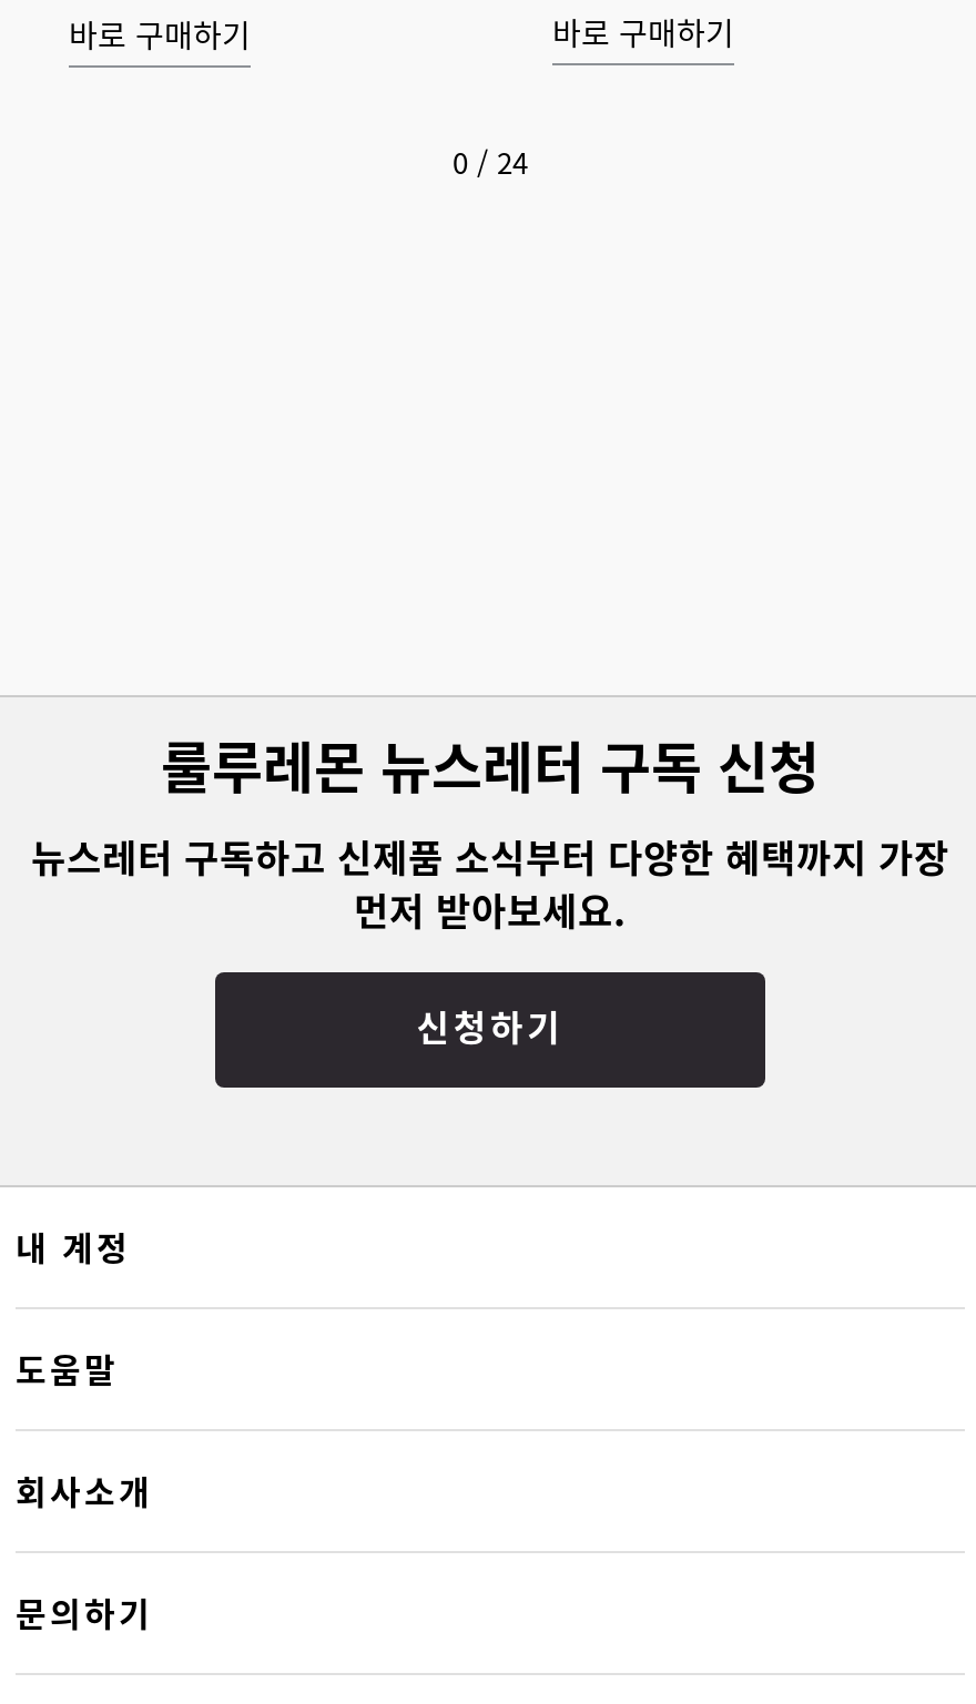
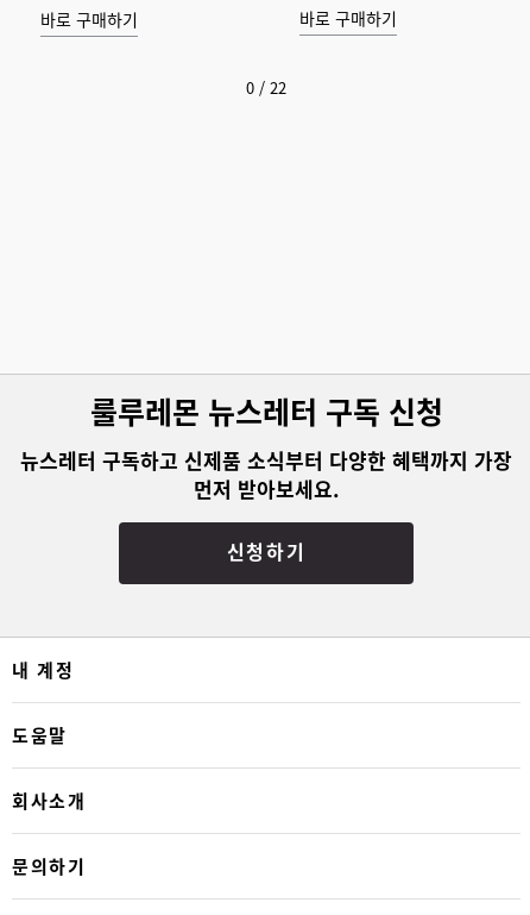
- 0 / 24
+ 0 / 22
